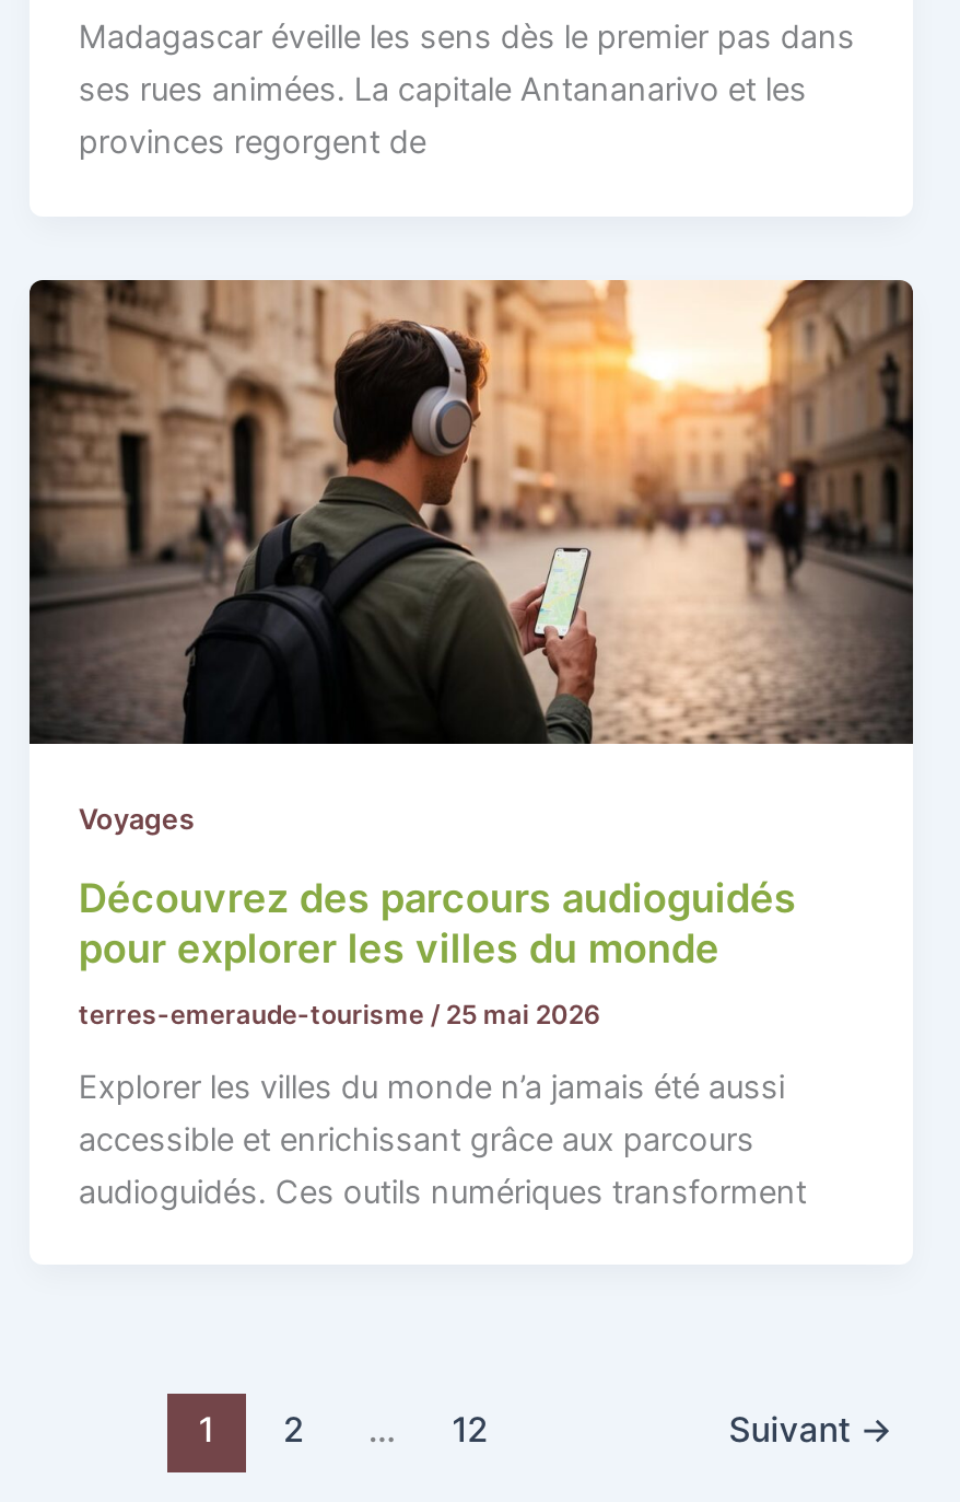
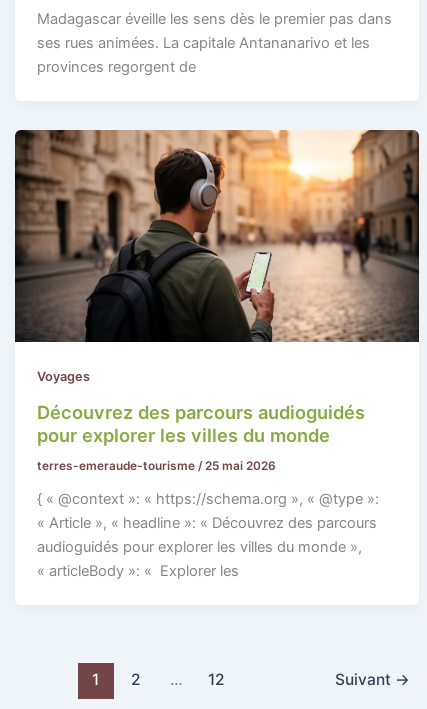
- Explorer les villes du monde n’a jamais été aussi
- accessible et enrichissant grâce aux parcours
- audioguidés. Ces outils numériques transforment
+ { « @context »: « https://schema.org », « @type »:
+ « Article », « headline »: « Découvrez des parcours
+ audioguidés pour explorer les villes du monde »,
+ « articleBody »: « Explorer les
